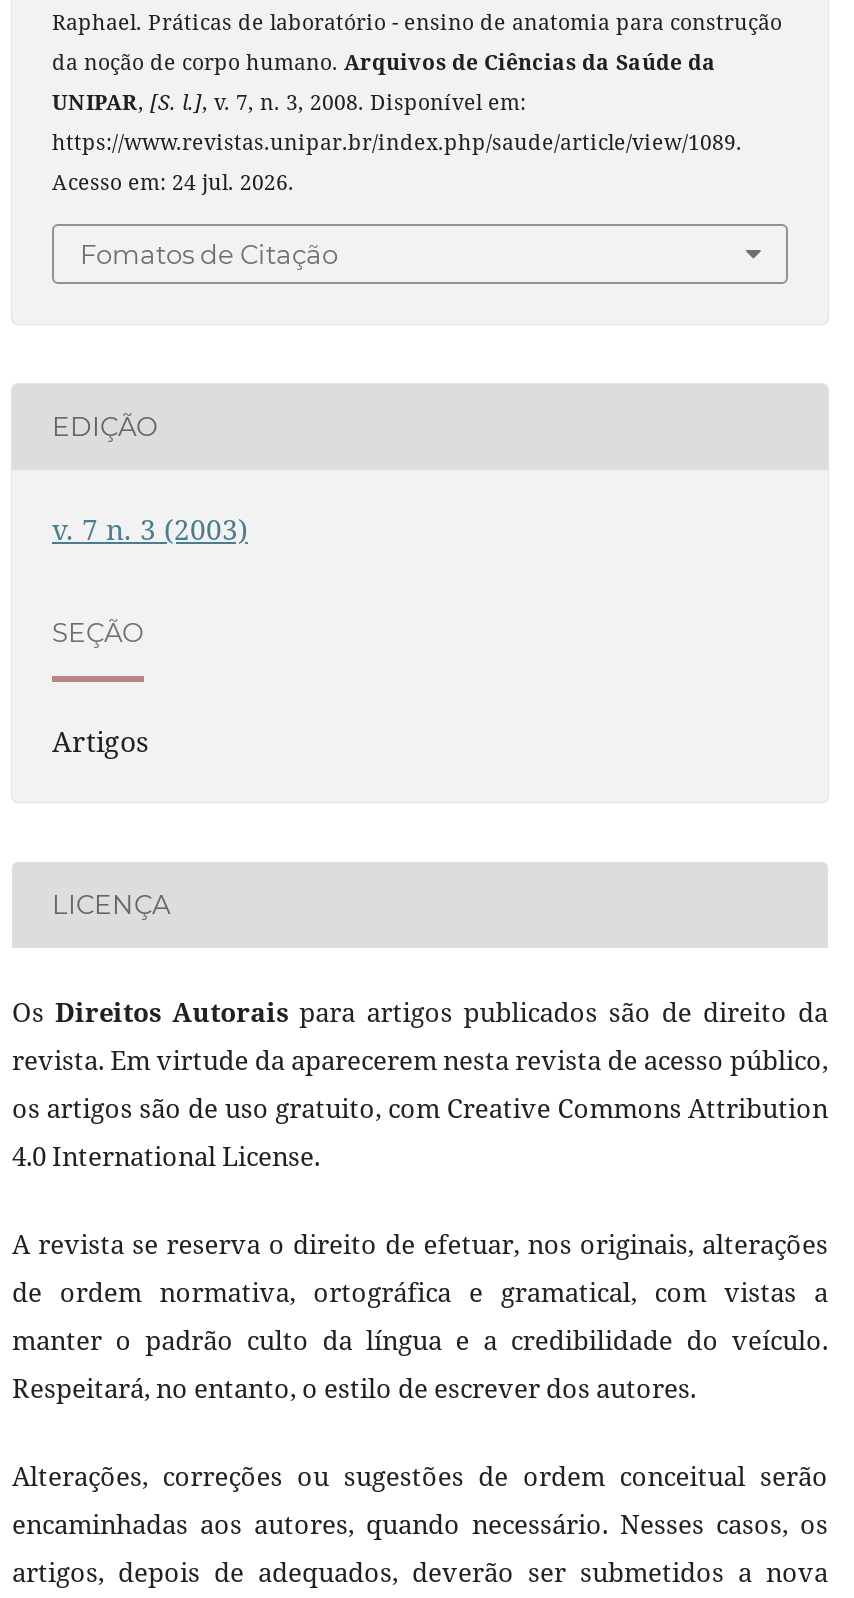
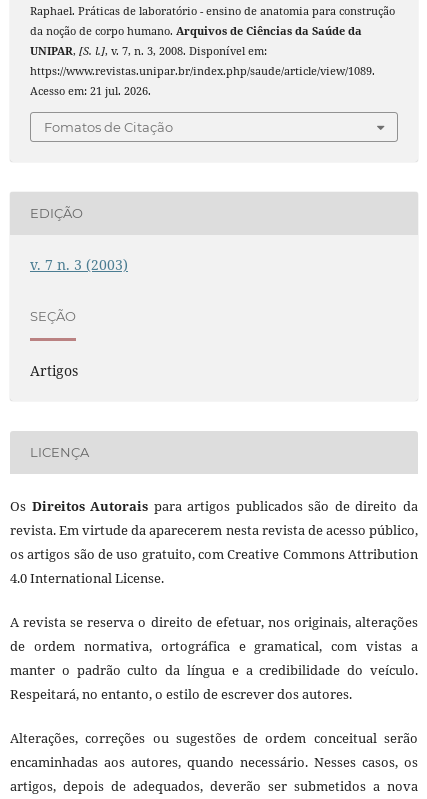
- Acesso em: 24 jul. 2026.
+ Acesso em: 21 jul. 2026.
